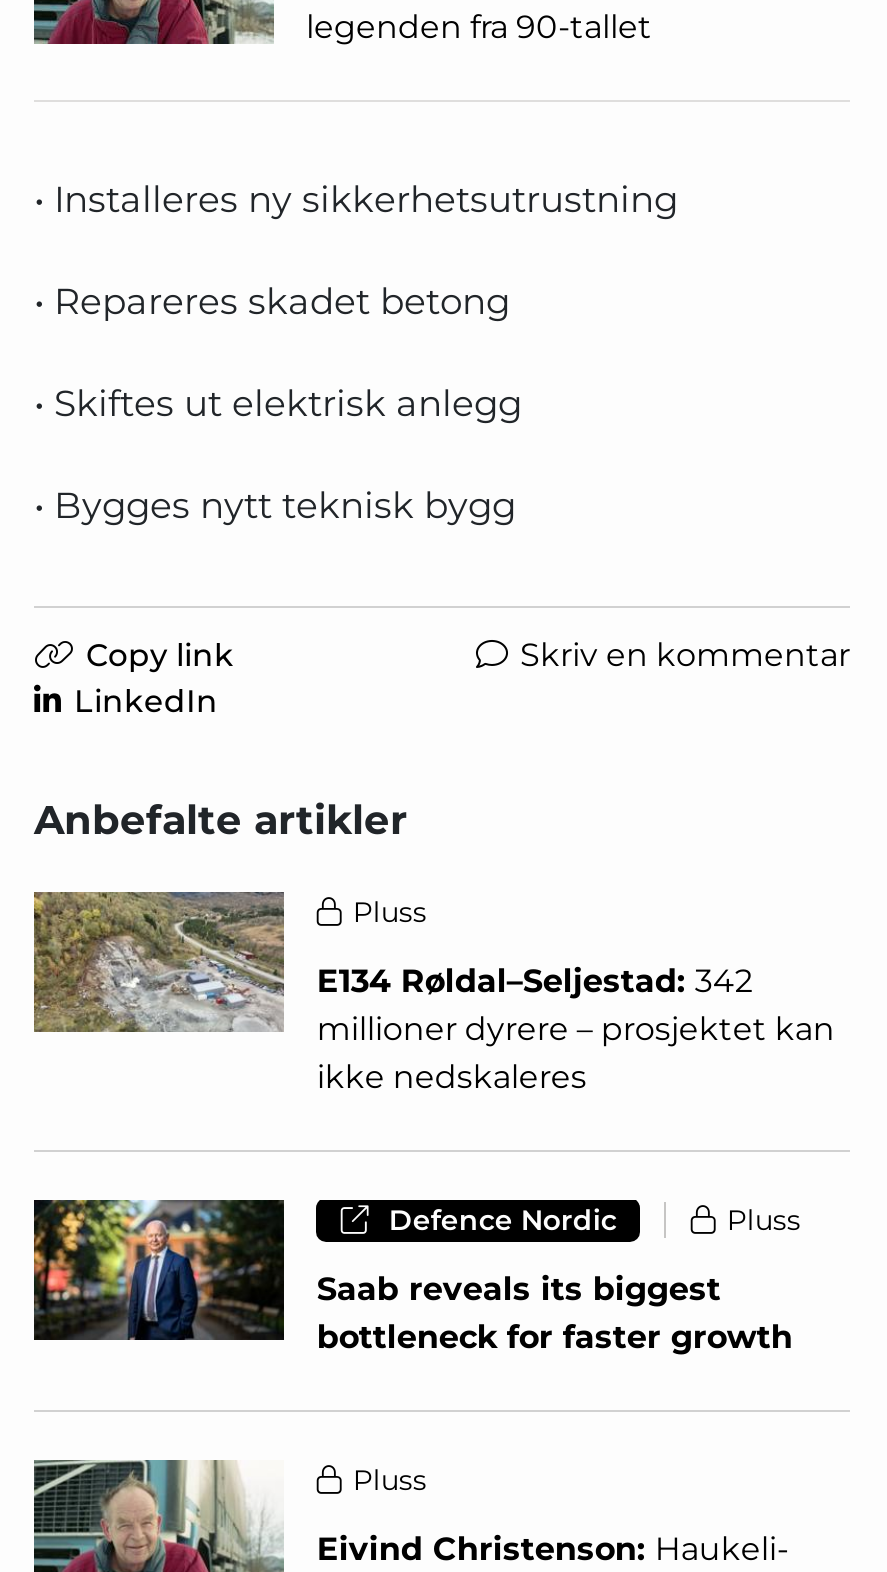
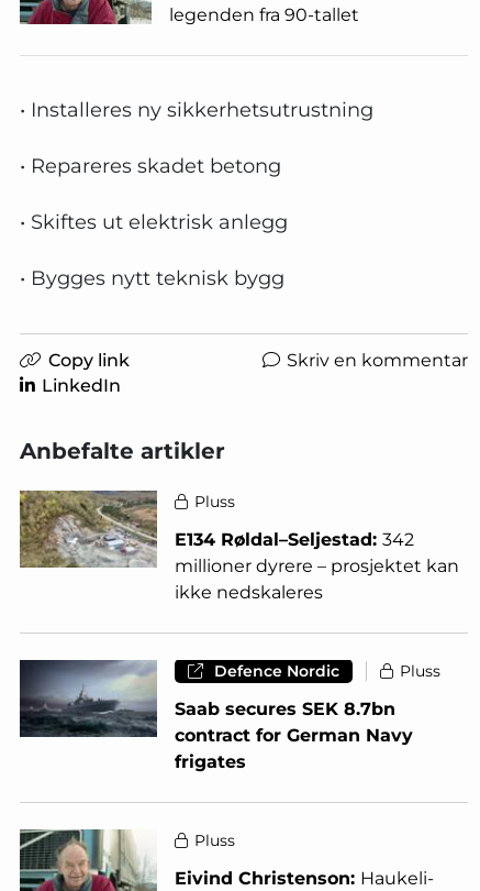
- [image]
- Saab reveals its biggest
- bottleneck for faster growth
+ [image]
+ Saab secures SEK 8.7bn
+ contract for German Navy
+ frigates
